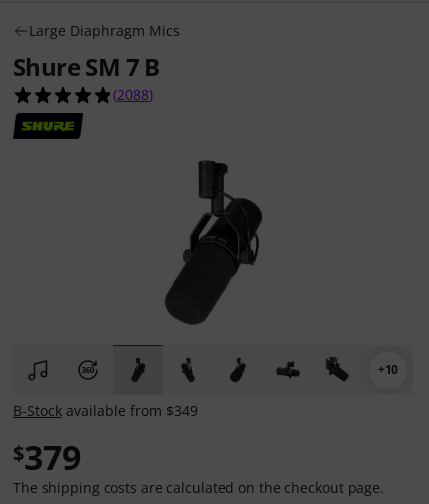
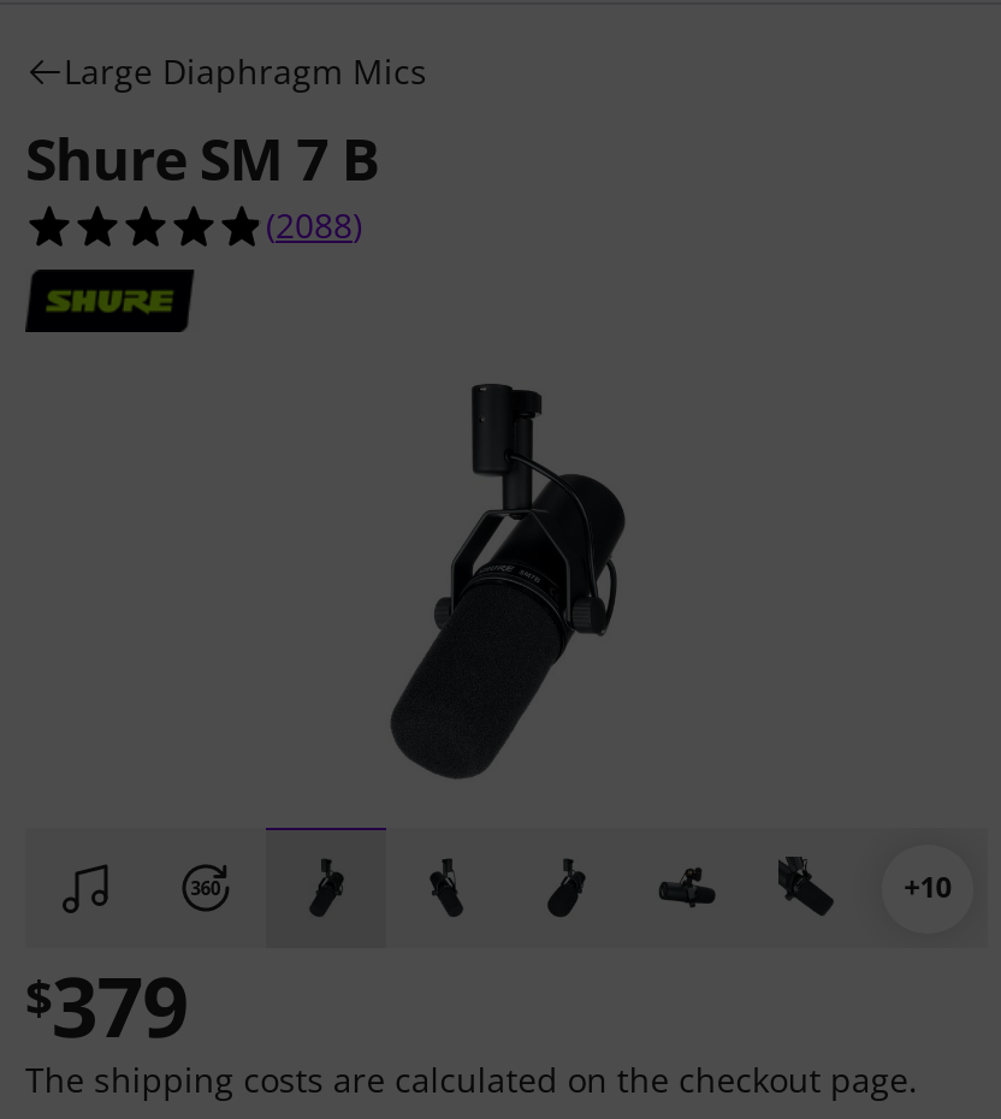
- B-Stock available from $349
